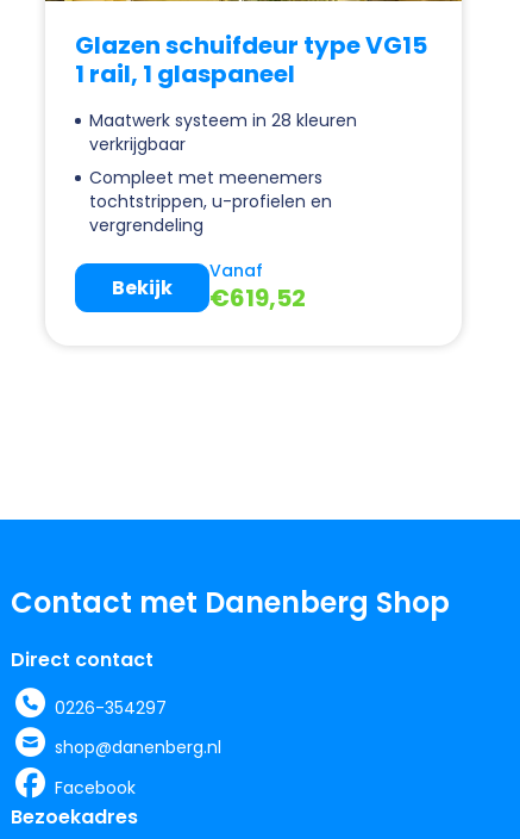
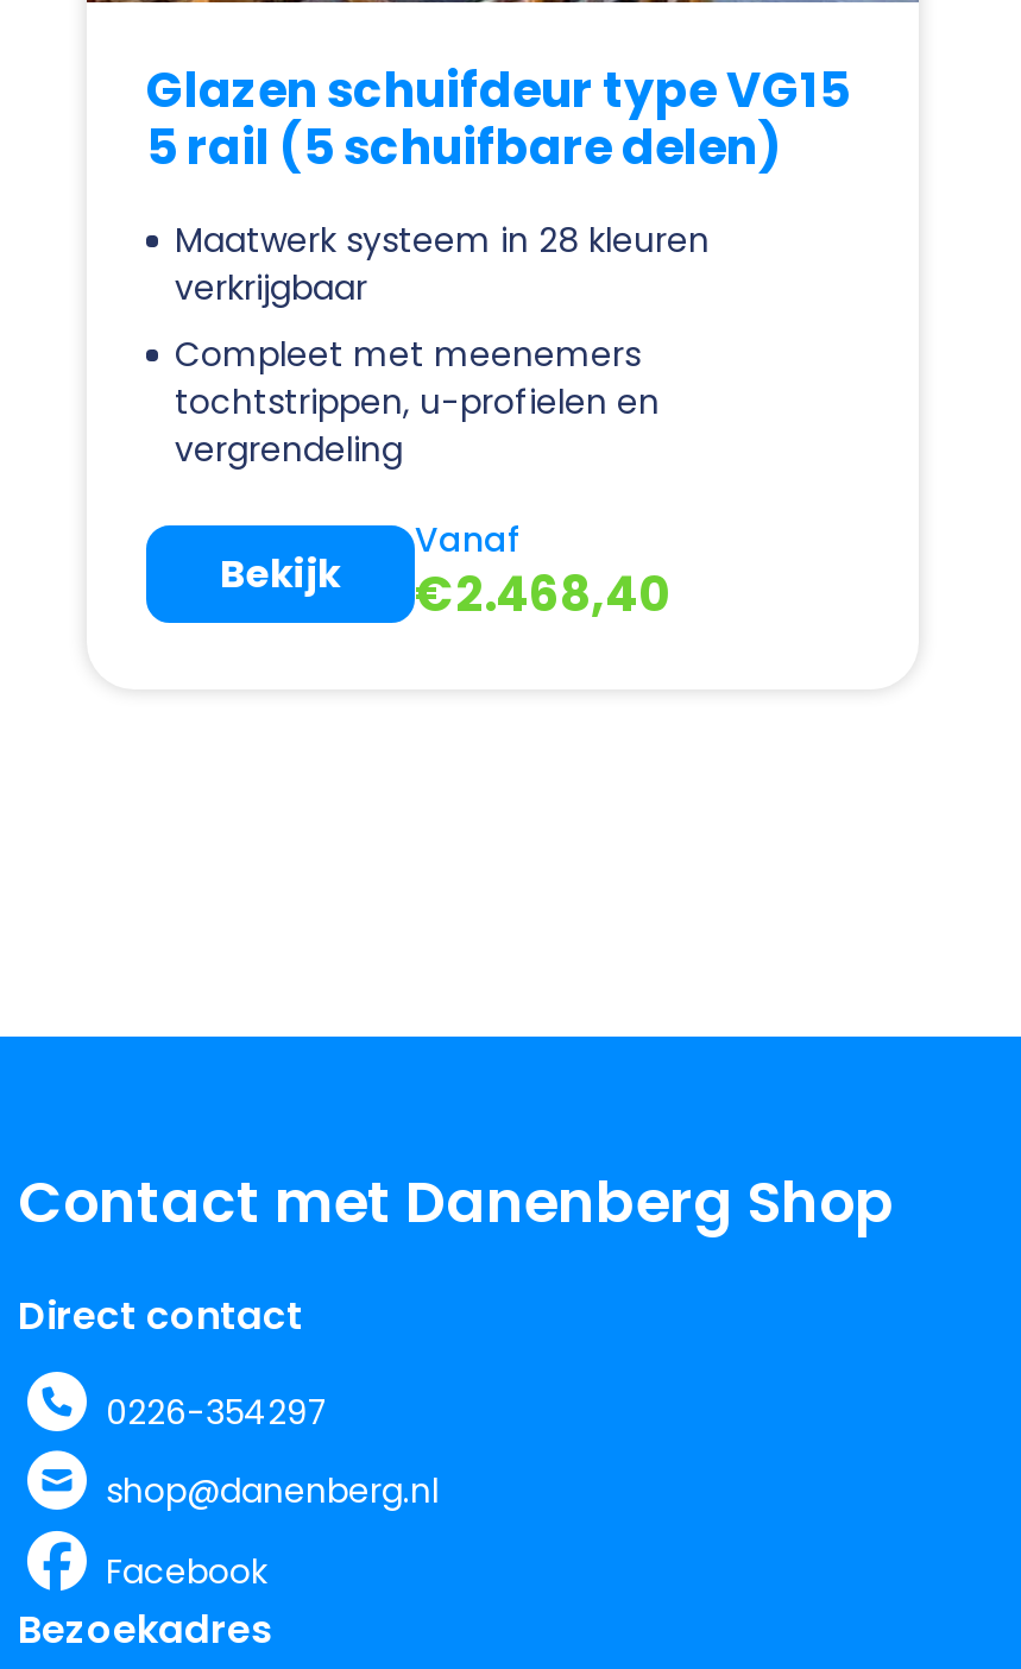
- 1 rail, 1 glaspaneel
+ 5 rail (5 schuifbare delen)

- Bekijk €619,52
+ Bekijk €2.468,40
